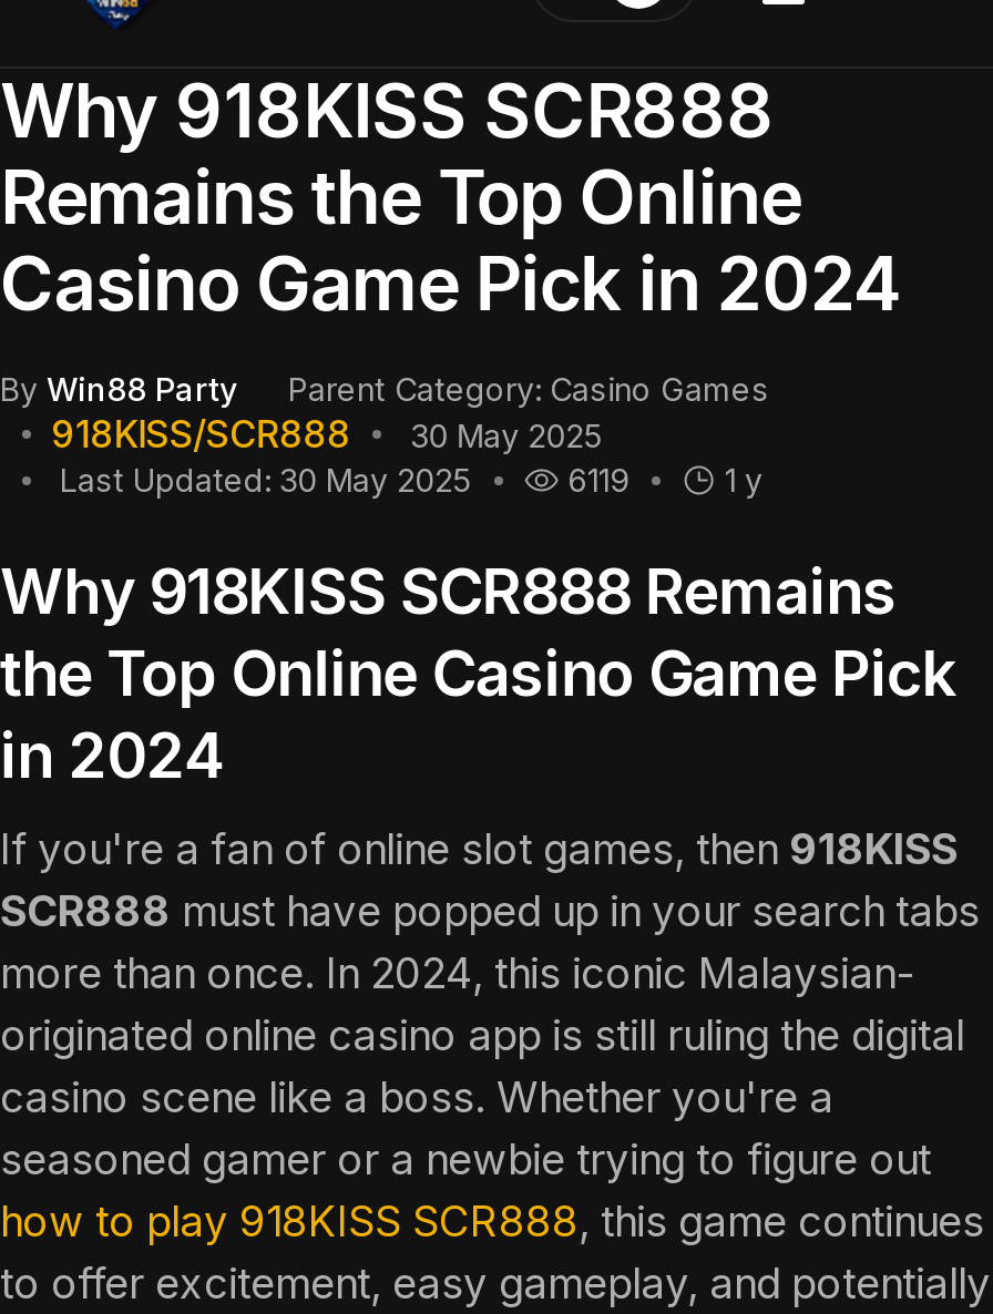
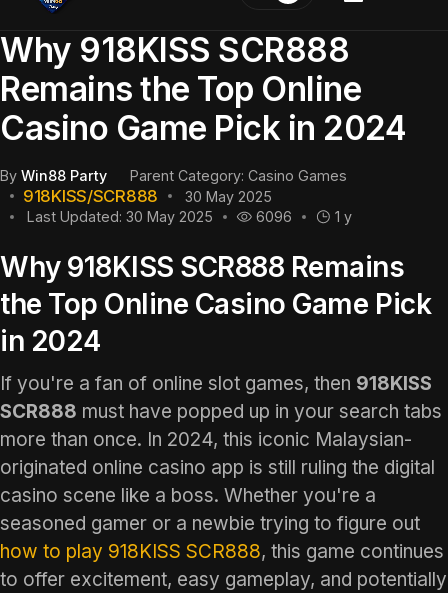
- 6119
+ 6096
